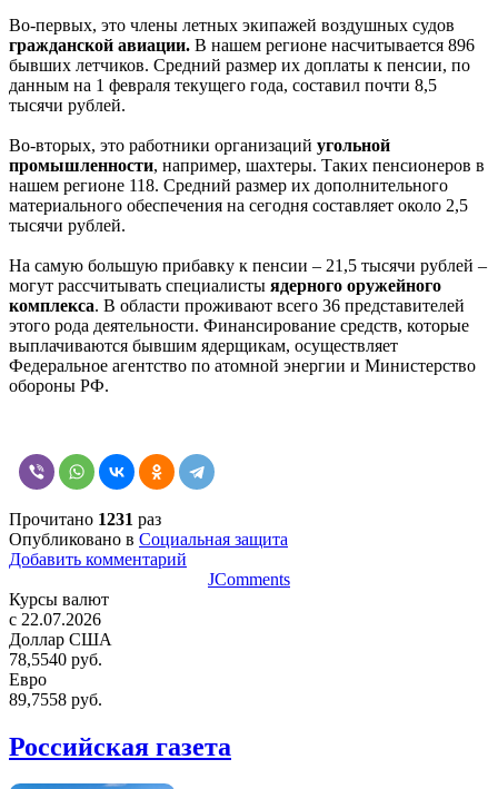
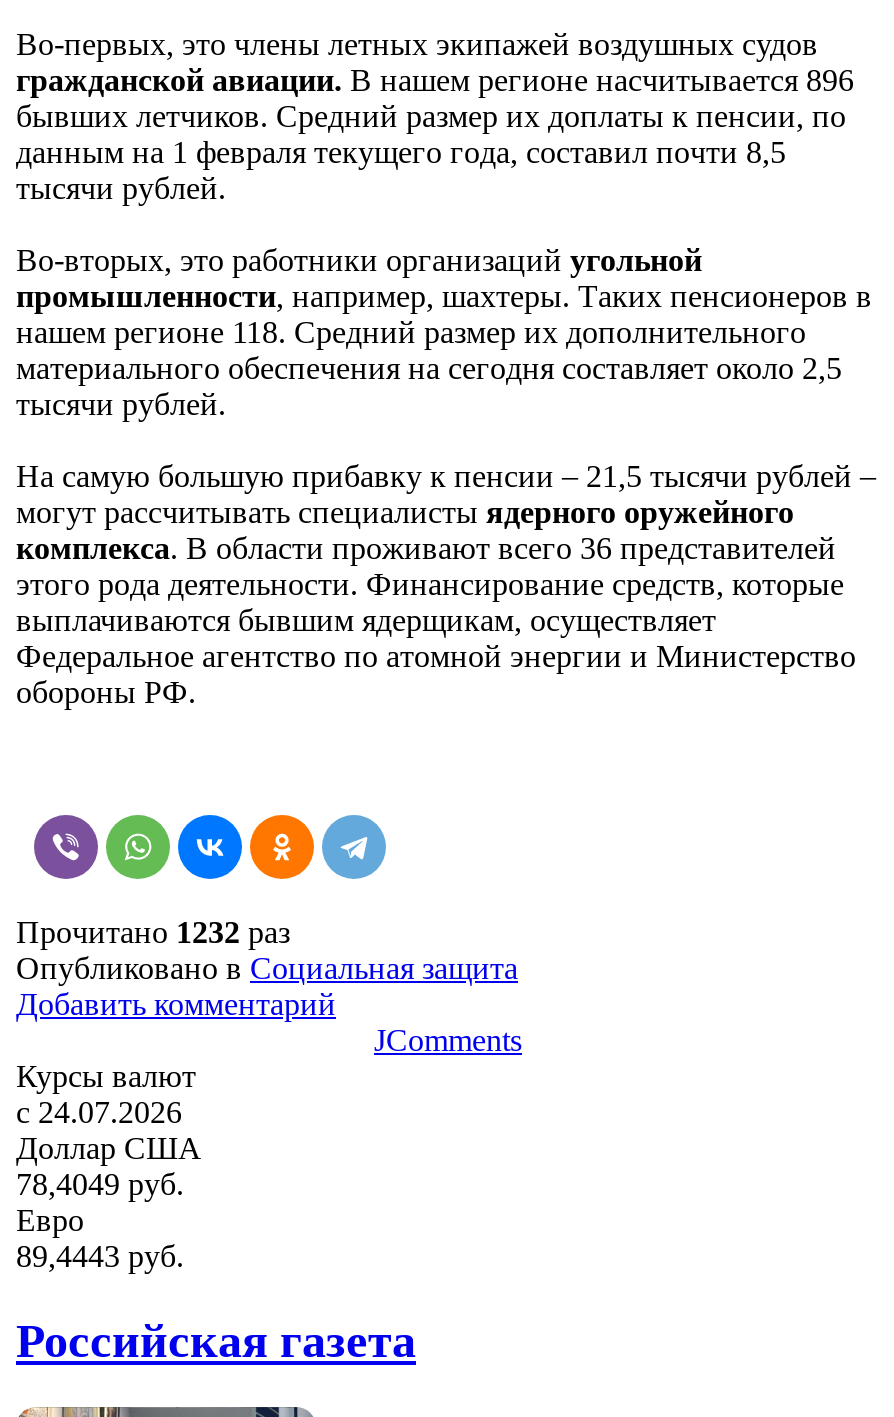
- Прочитано 1231 раз
+ Прочитано 1232 раз

- c 22.07.2026
+ c 24.07.2026

- 78,5540 руб.
+ 78,4049 руб.

- 89,7558 руб.
+ 89,4443 руб.
